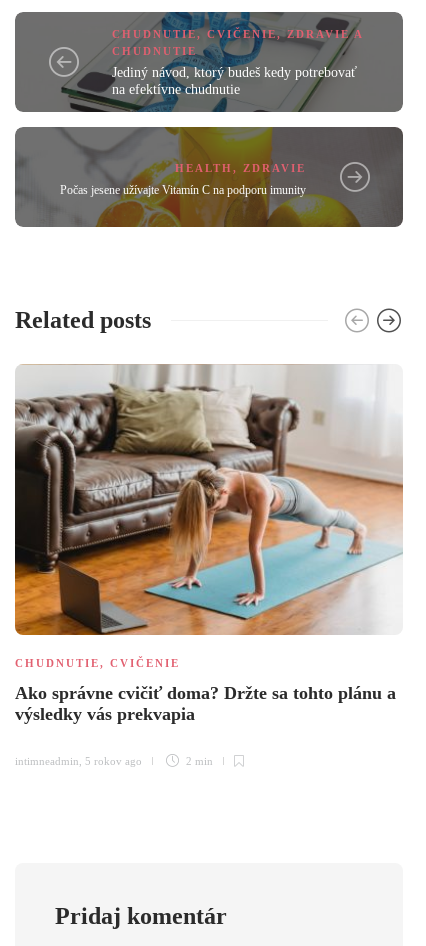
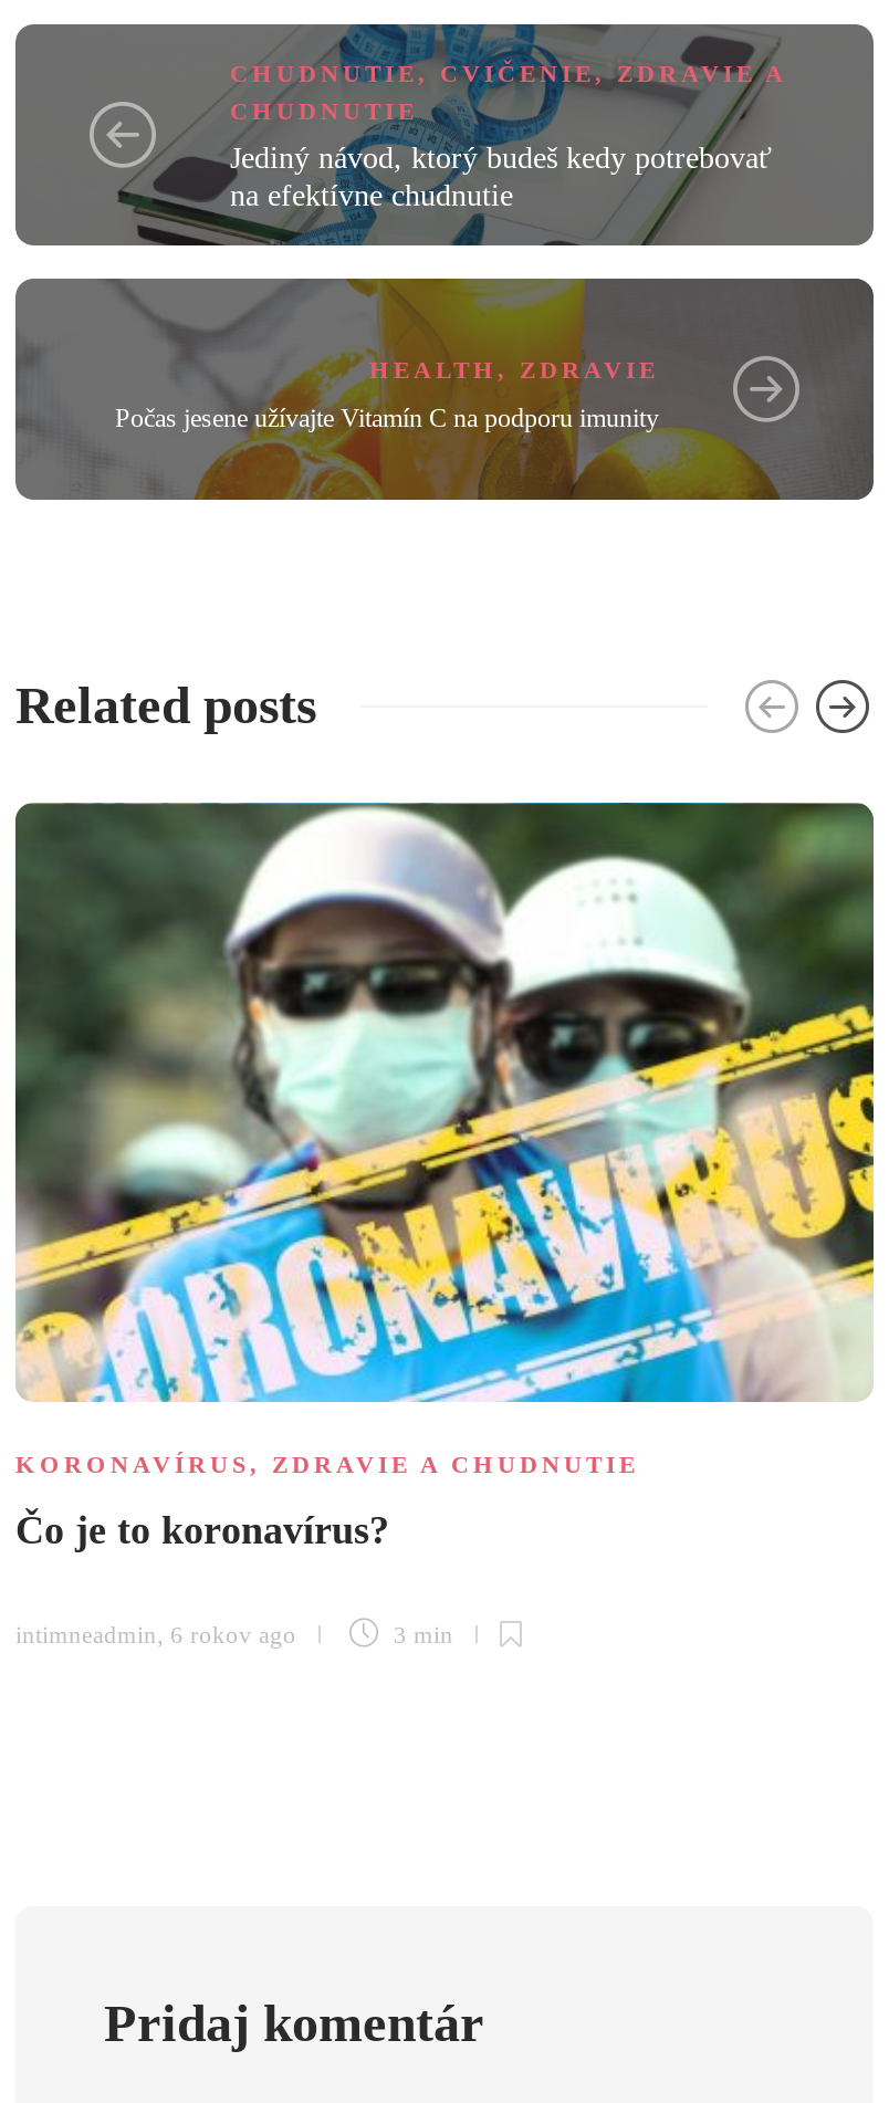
- [image]
- CHUDNUTIE, CVIČENIE
+ [image]
+ KORONAVÍRUS, ZDRAVIE A CHUDNUTIE

- Ako správne cvičiť doma? Držte sa tohto plánu a
- výsledky vás prekvapia
+ Čo je to koronavírus?

- intimneadmin, 5 rokov ago
- 2 min
+ intimneadmin, 6 rokov ago
+ 3 min
